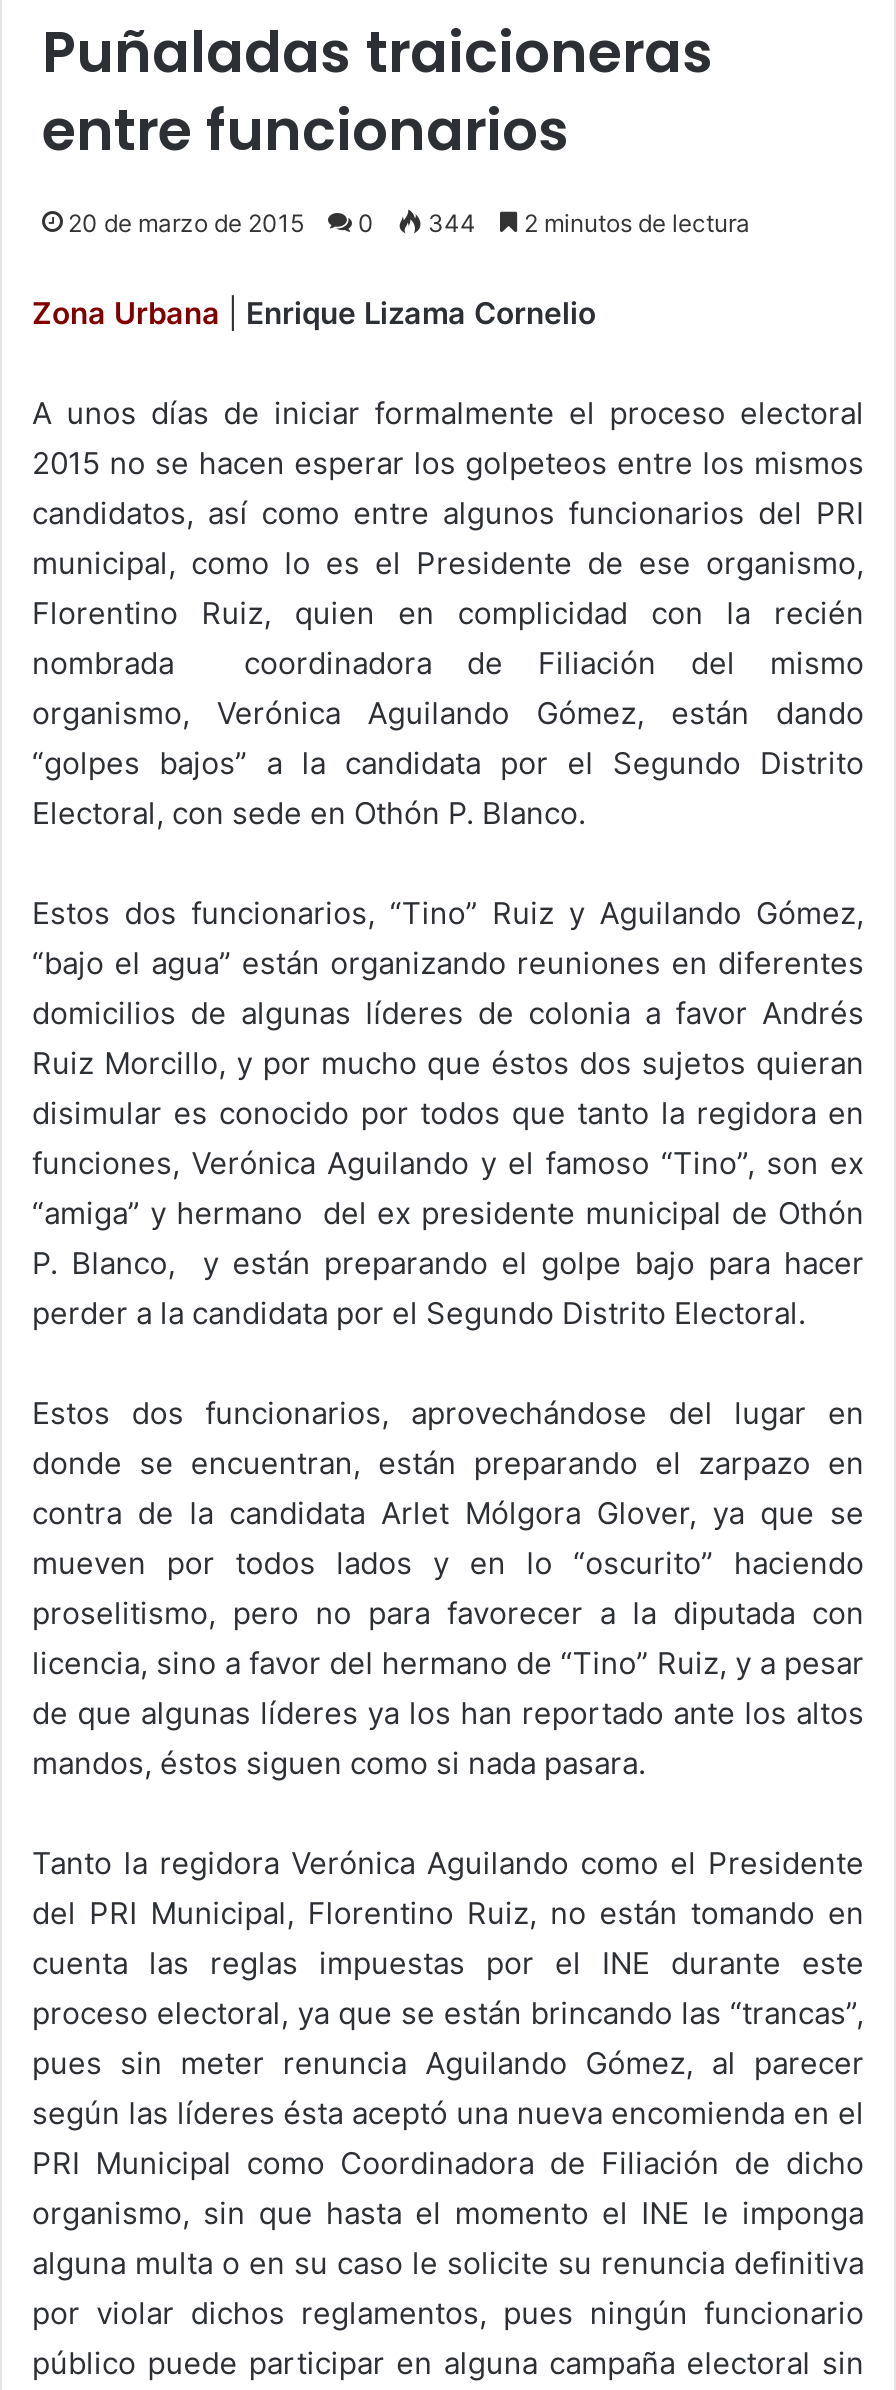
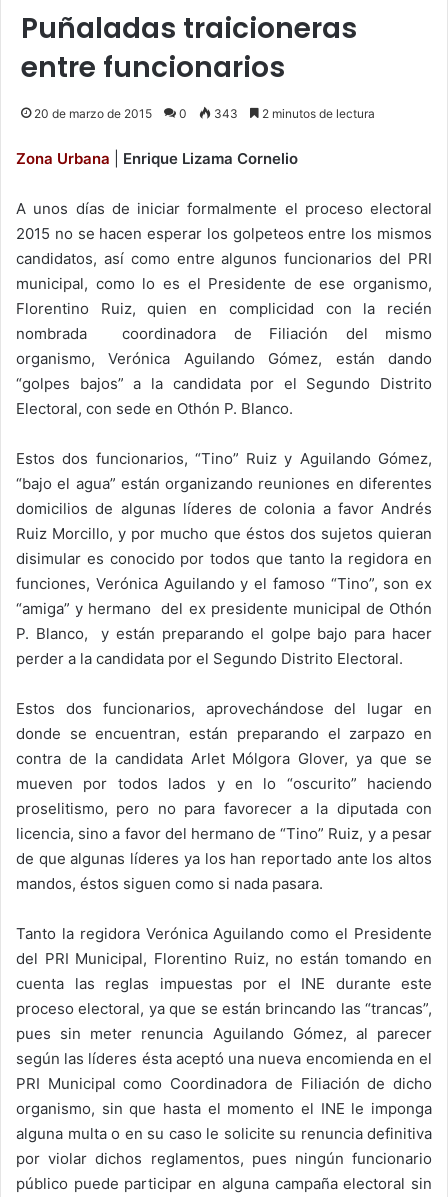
- 20 de marzo de 2015 0 344 2 minutos de lectura
+ 20 de marzo de 2015 0 343 2 minutos de lectura
